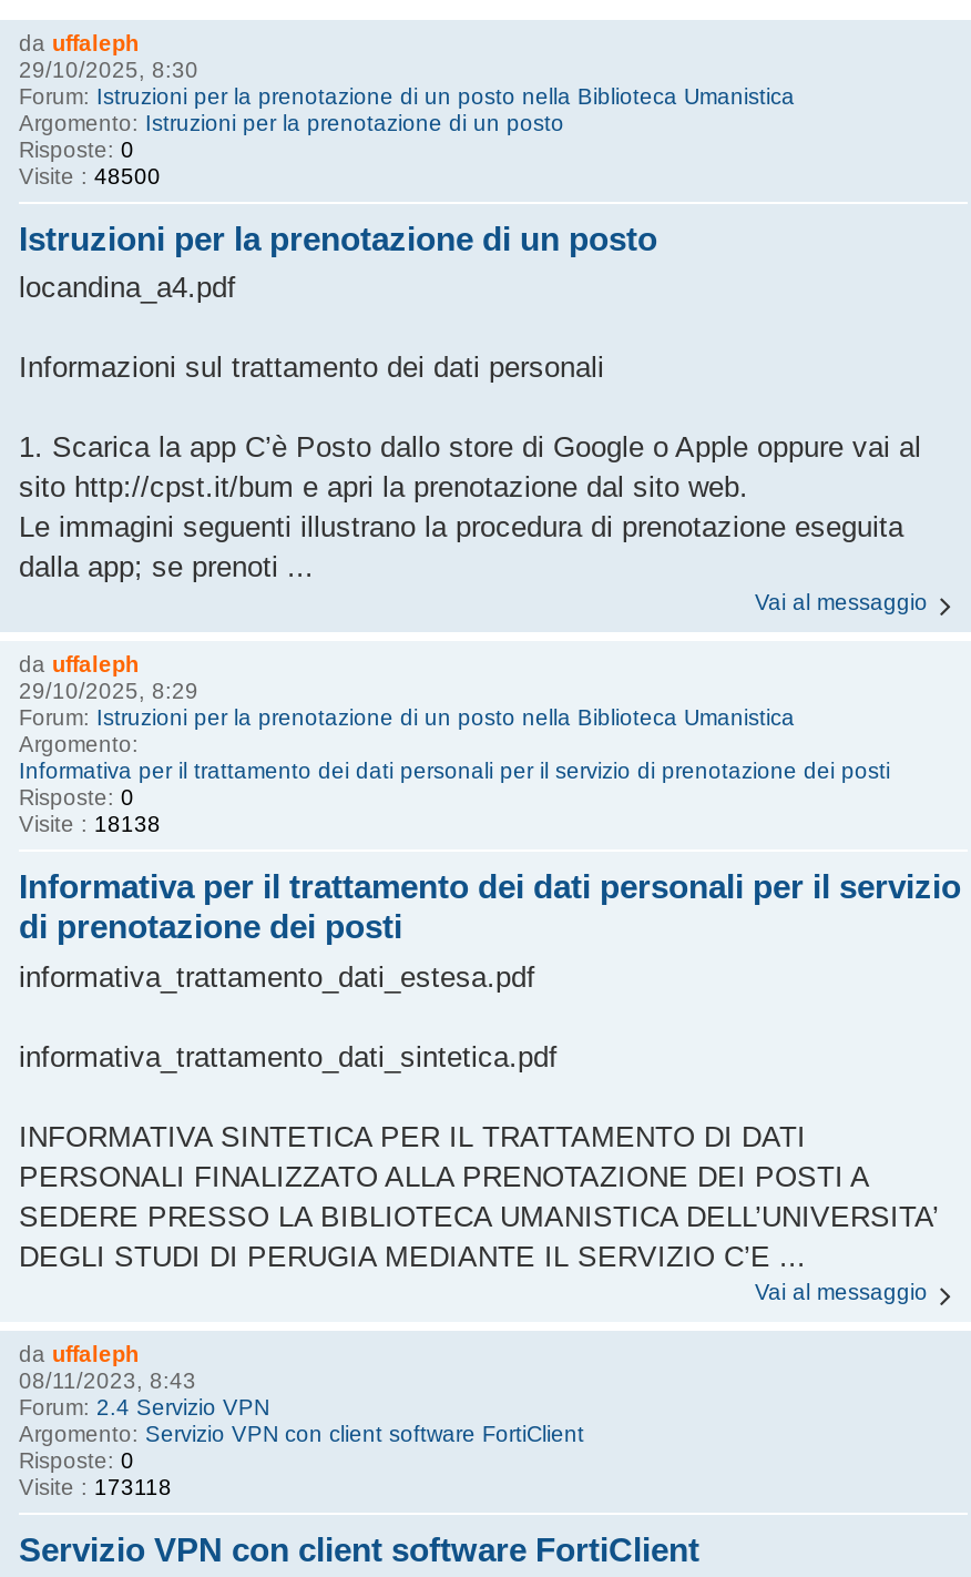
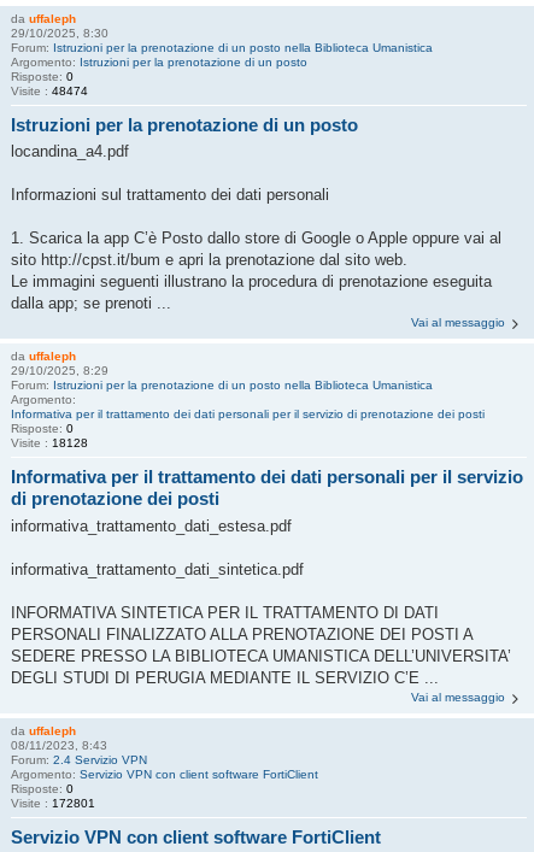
- Visite : 48500
+ Visite : 48474

- Visite : 18138
+ Visite : 18128

- Visite : 173118
+ Visite : 172801
